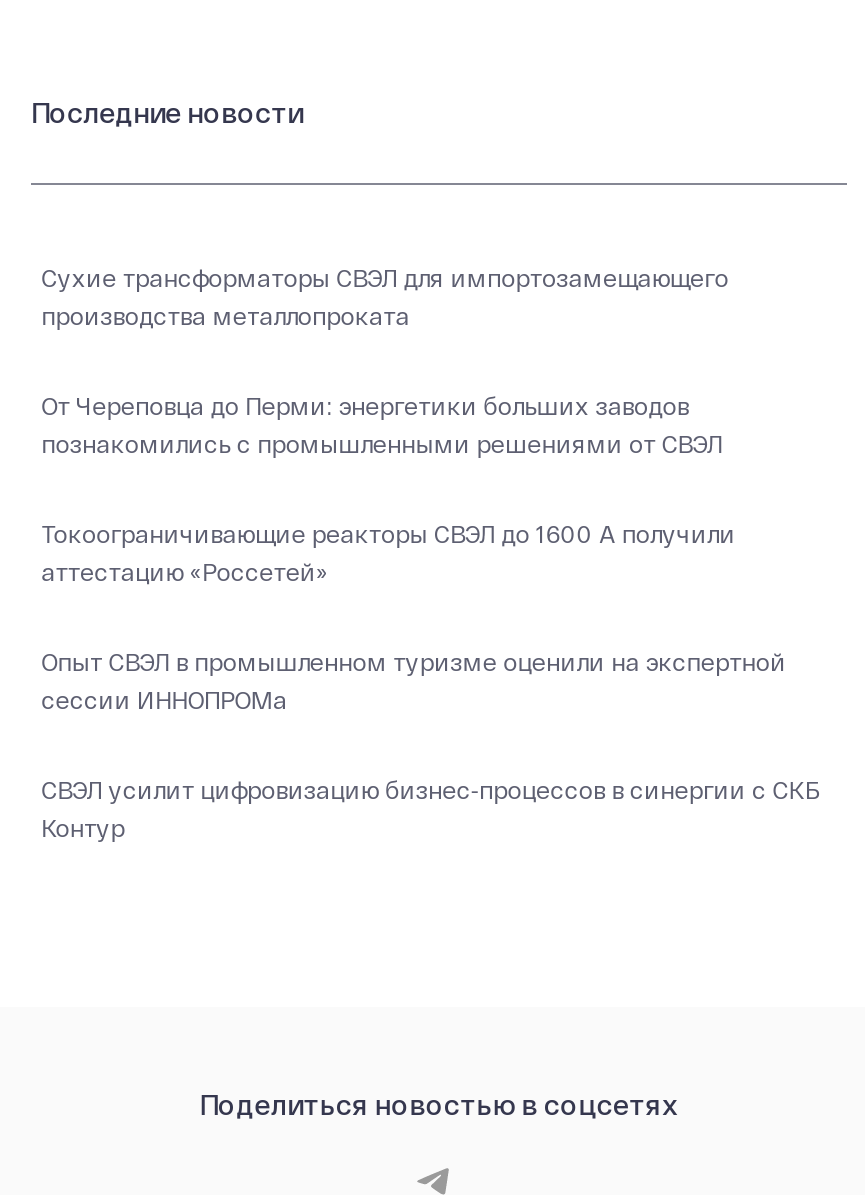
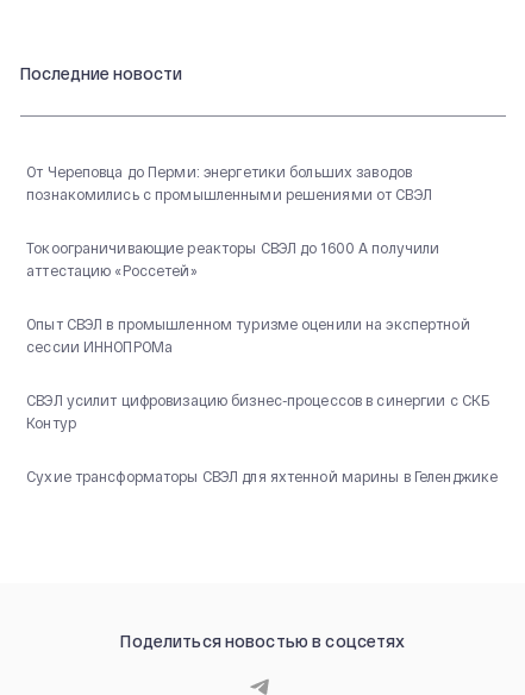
- Сухие трансформаторы СВЭЛ для импортозамещающего
- производства металлопроката

moved up: От Череповца до Перми: энергетики больших заводов | познакомились с промышленными решениями от СВЭЛ | Токоограничивающие реакторы СВЭЛ до 1600 А получили | аттестацию «Россетей» | Опыт СВЭЛ в промышленном туризме оценили на экспертной | сессии ИННОПРОМа | СВЭЛ усилит цифровизацию бизнес-процессов в синергии с СКБ | Контур

+ Сухие трансформаторы СВЭЛ для яхтенной марины в Геленджике
